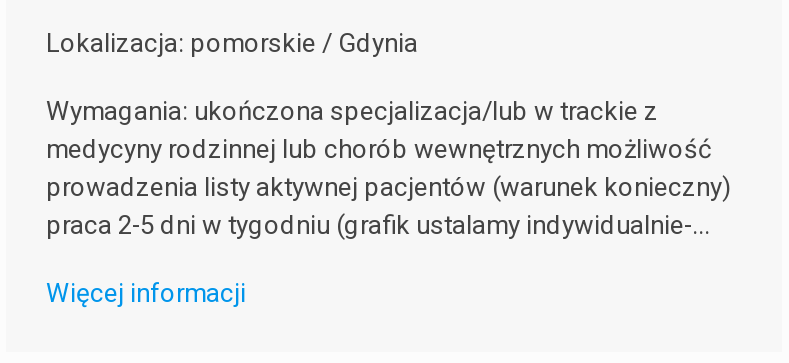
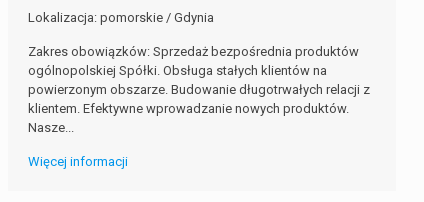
- Wymagania: ukończona specjalizacja/lub w trackie z
- medycyny rodzinnej lub chorób wewnętrznych możliwość
- prowadzenia listy aktywnej pacjentów (warunek konieczny)
- praca 2-5 dni w tygodniu (grafik ustalamy indywidualnie-...
+ Zakres obowiązków: Sprzedaż bezpośrednia produktów
+ ogólnopolskiej Spółki. Obsługa stałych klientów na
+ powierzonym obszarze. Budowanie długotrwałych relacji z
+ klientem. Efektywne wprowadzanie nowych produktów.
+ Nasze...
